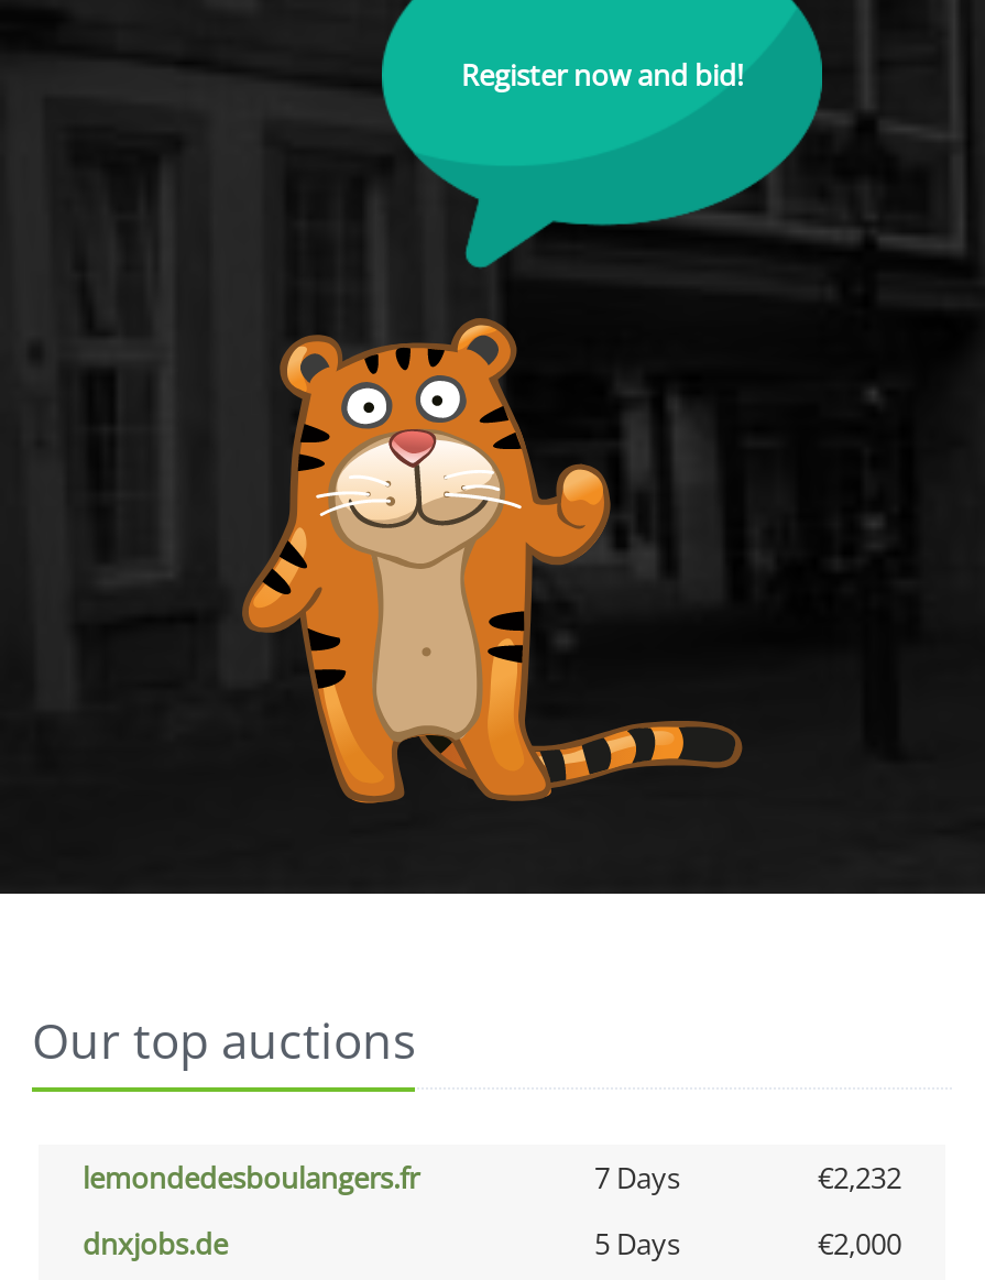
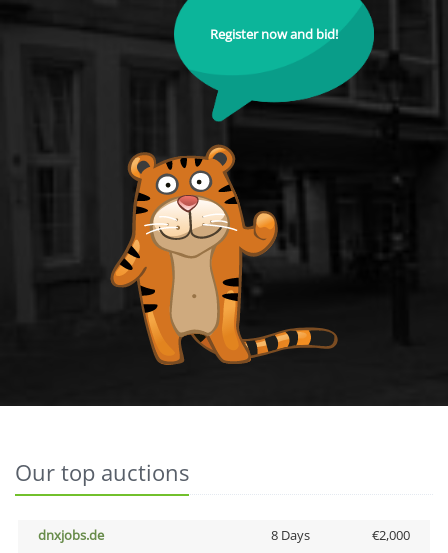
- lemondedesboulangers.fr
- 7 Days
- €2,232

- 5 Days
+ 8 Days
